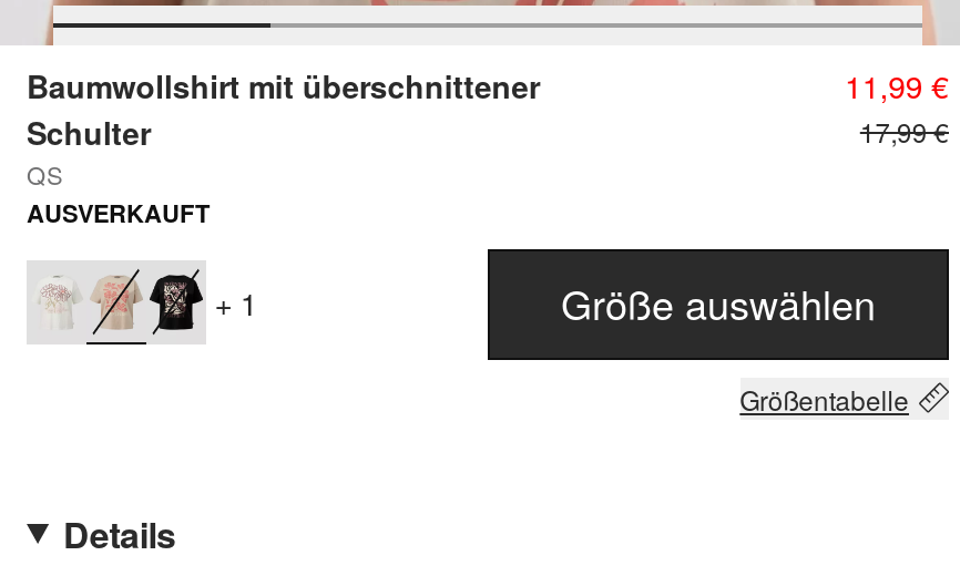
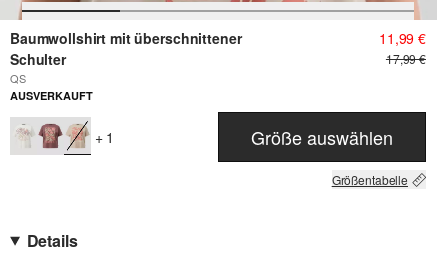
- [image]
+ [image]
